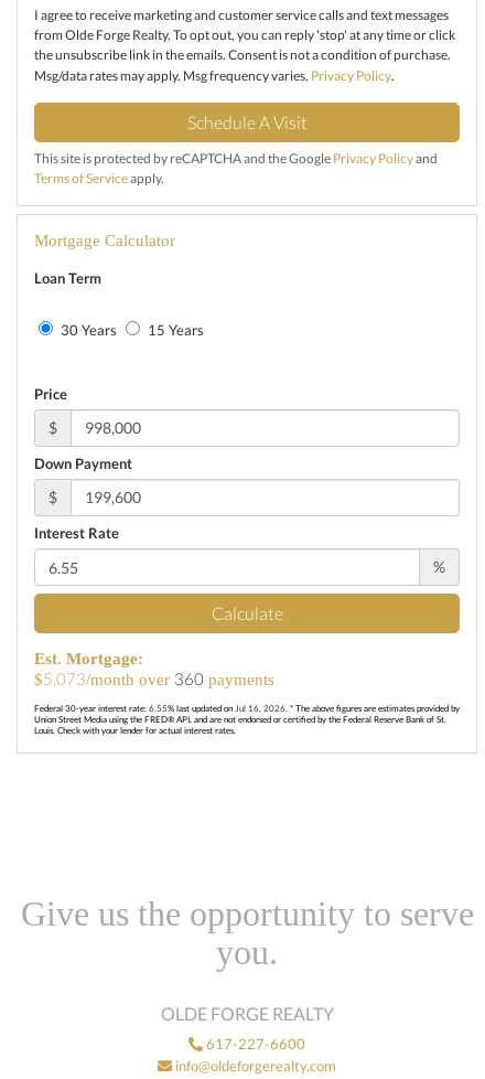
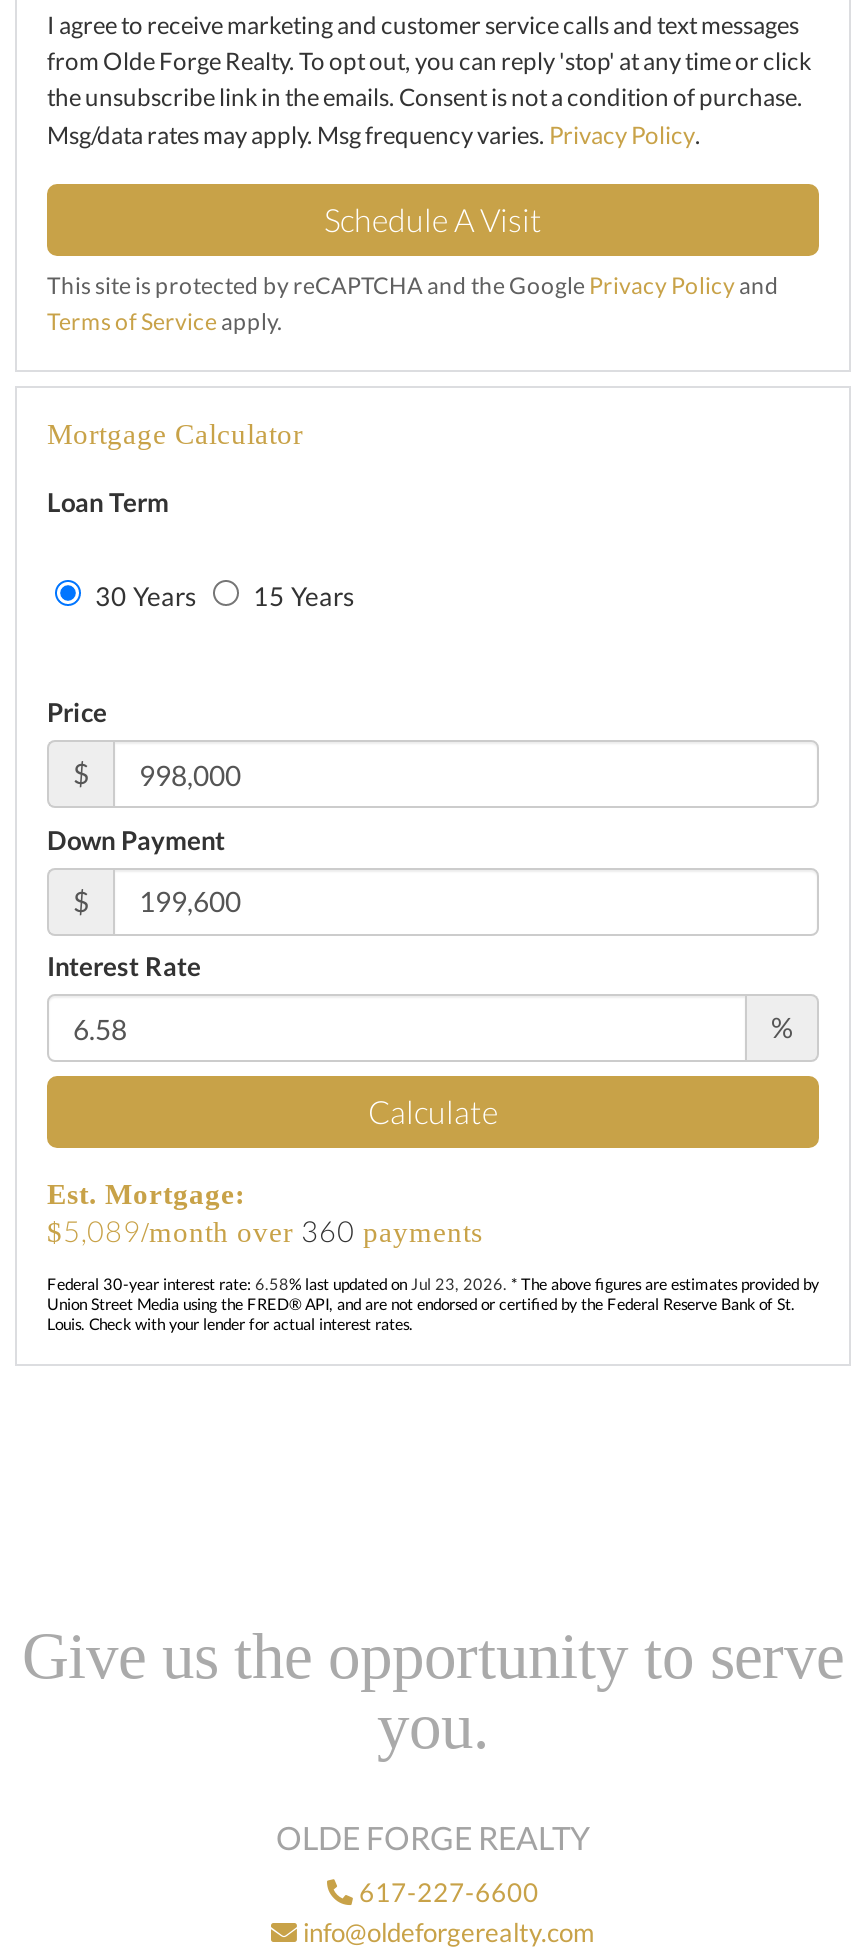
- $5,073/month over 360 payments
+ $5,089/month over 360 payments

- Federal 30-year interest rate: 6.55% last updated on Jul 16, 2026. * The above figures are estimates provided by
+ Federal 30-year interest rate: 6.58% last updated on Jul 23, 2026. * The above figures are estimates provided by
